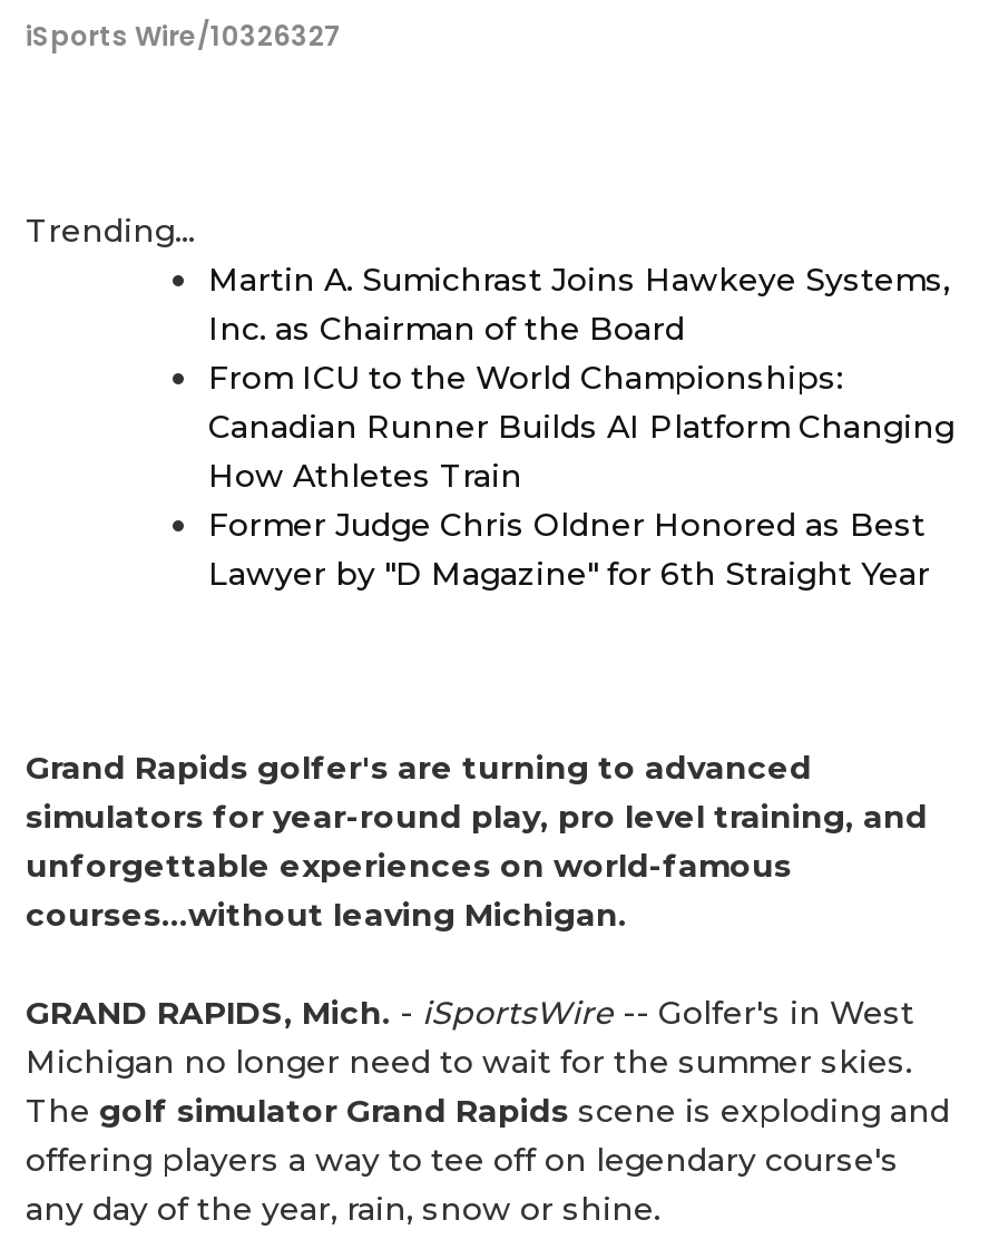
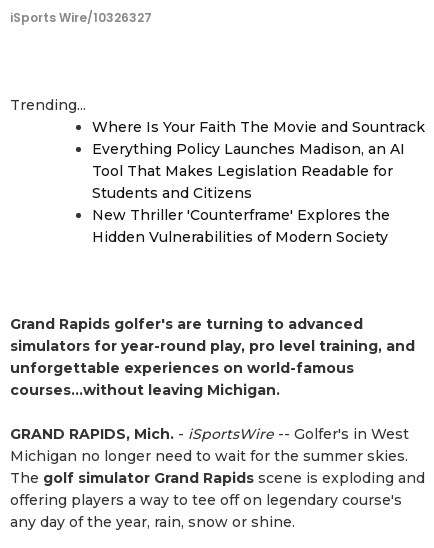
- Martin A. Sumichrast Joins Hawkeye Systems,
- Inc. as Chairman of the Board
- From ICU to the World Championships:
- Canadian Runner Builds AI Platform Changing
- How Athletes Train
- Former Judge Chris Oldner Honored as Best
- Lawyer by "D Magazine" for 6th Straight Year
+ Where Is Your Faith The Movie and Sountrack
+ Everything Policy Launches Madison, an AI
+ Tool That Makes Legislation Readable for
+ Students and Citizens
+ New Thriller 'Counterframe' Explores the
+ Hidden Vulnerabilities of Modern Society
